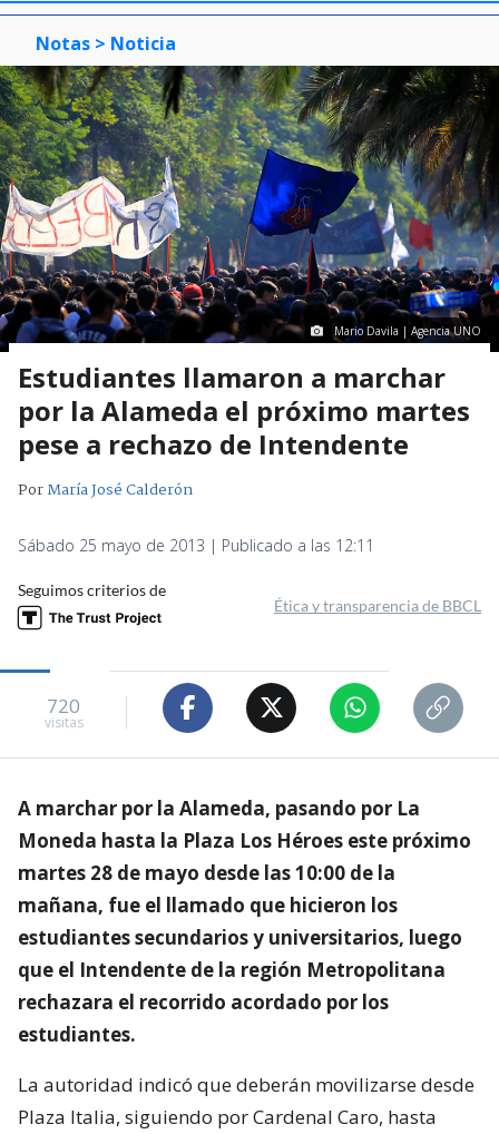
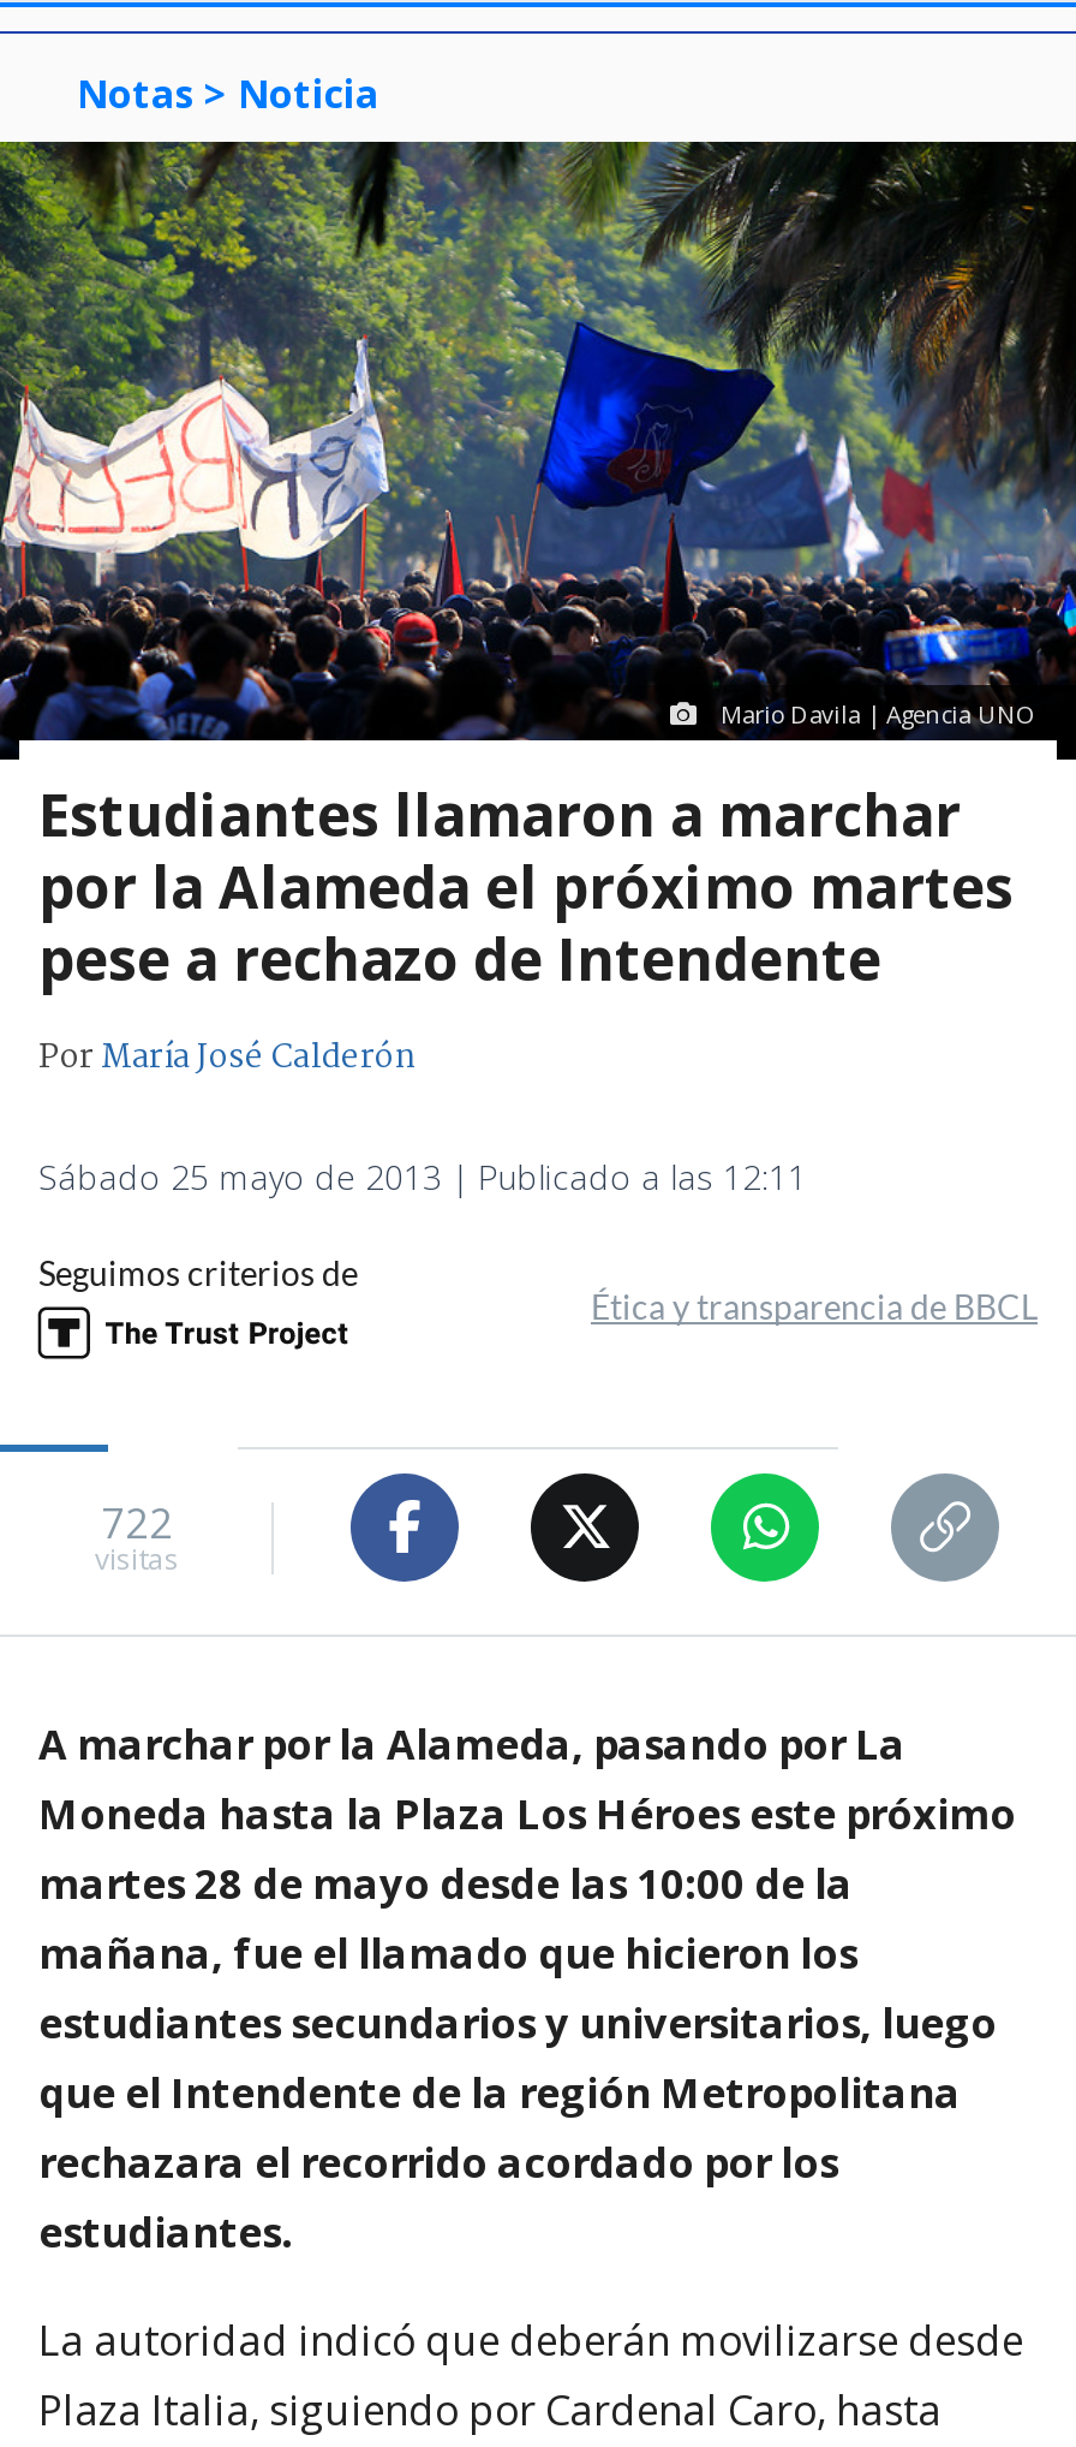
- 720
+ 722
